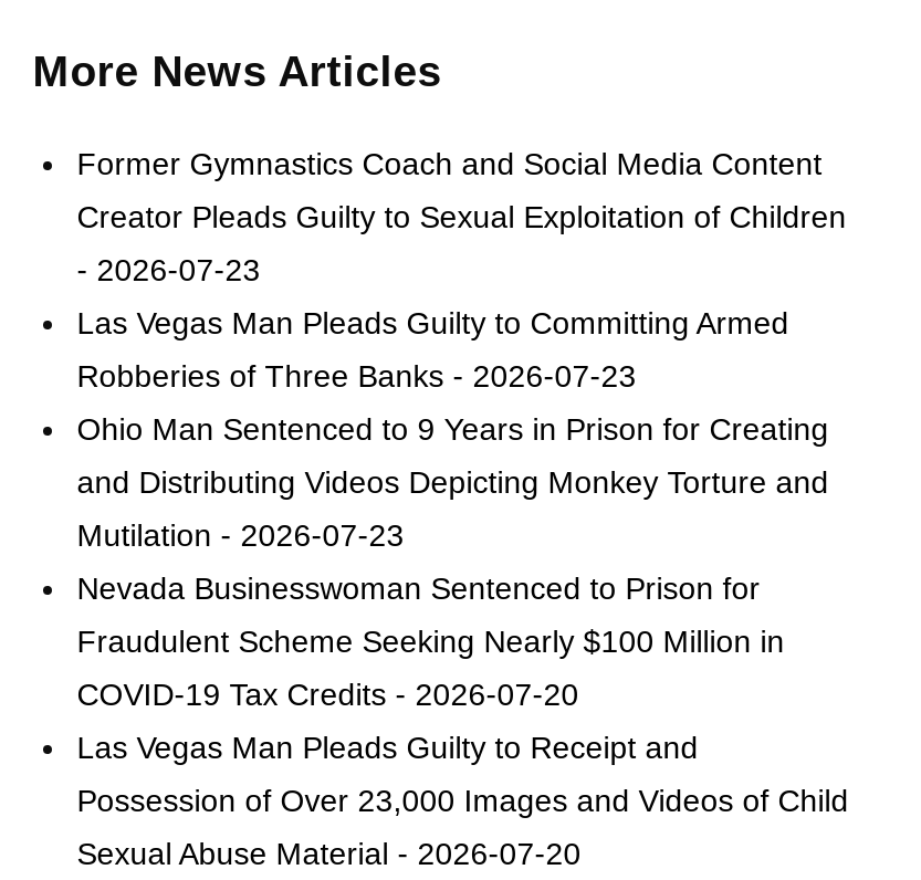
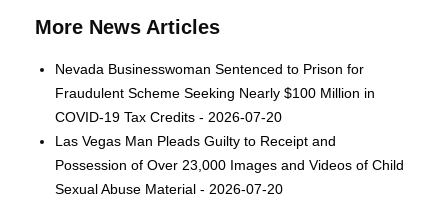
- Former Gymnastics Coach and Social Media Content
- Creator Pleads Guilty to Sexual Exploitation of Children
- - 2026-07-23
- Las Vegas Man Pleads Guilty to Committing Armed
- Robberies of Three Banks - 2026-07-23
- Ohio Man Sentenced to 9 Years in Prison for Creating
- and Distributing Videos Depicting Monkey Torture and
- Mutilation - 2026-07-23
